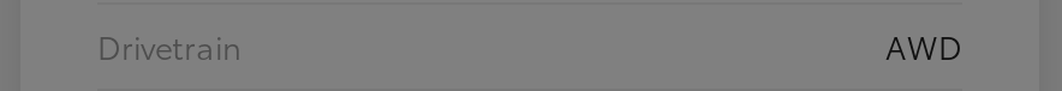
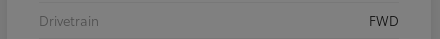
- AWD
+ FWD
